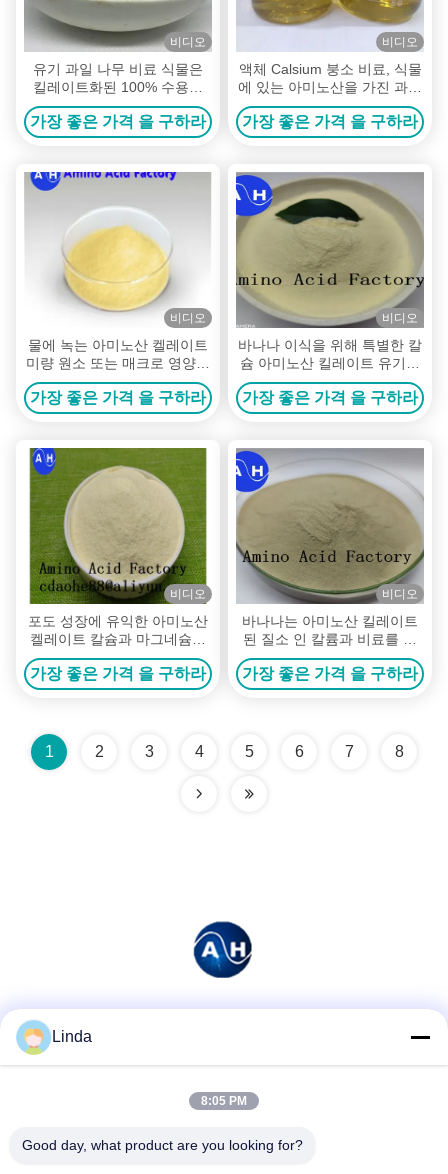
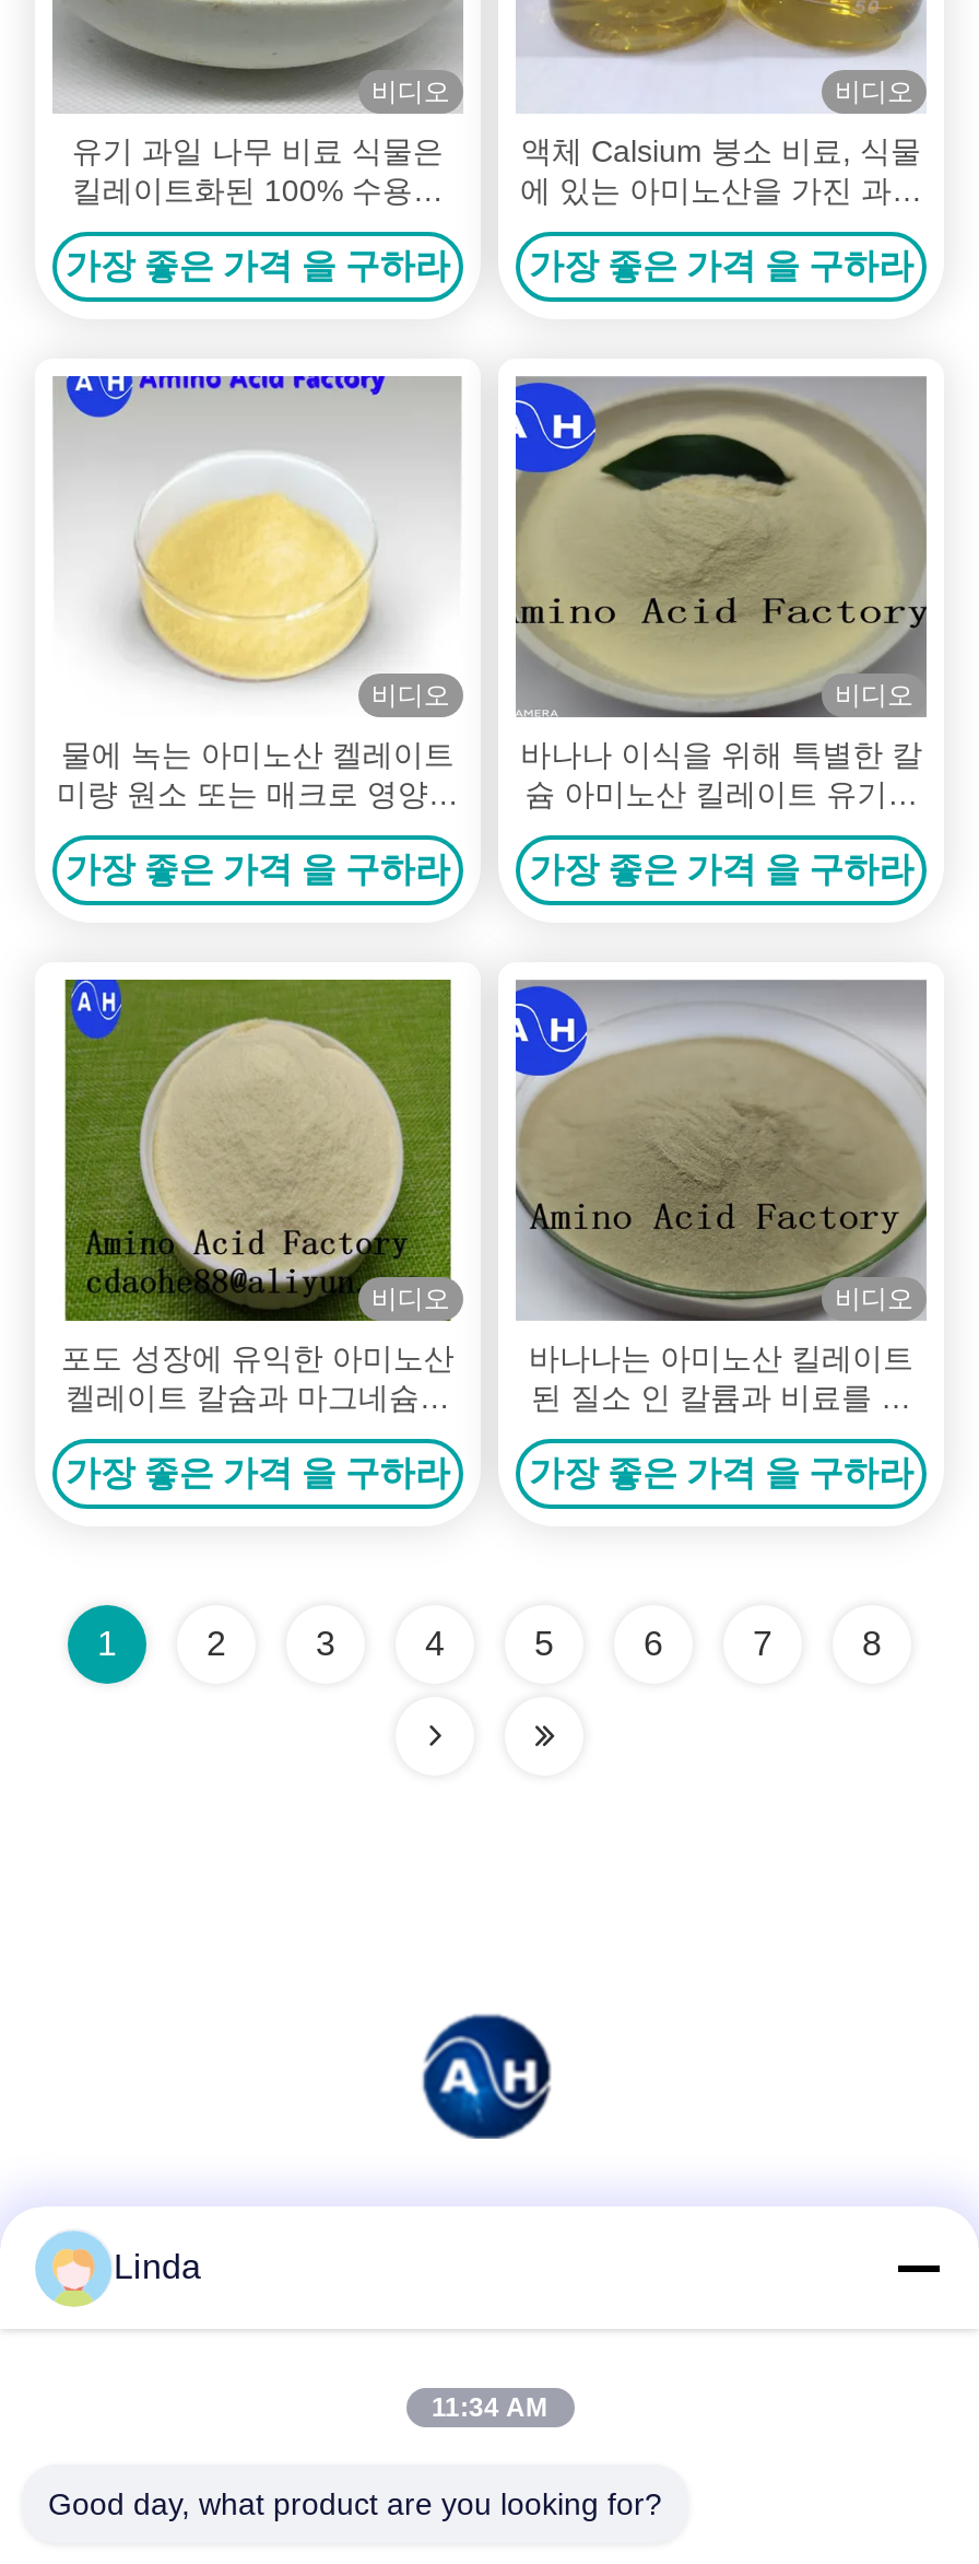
- 8:05 PM
+ 11:34 AM
